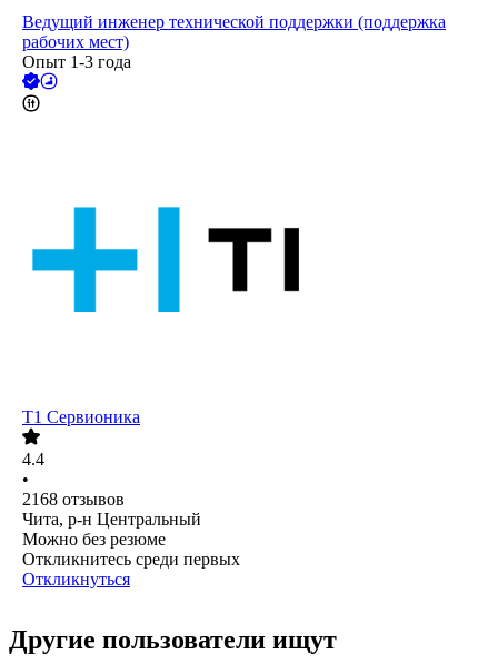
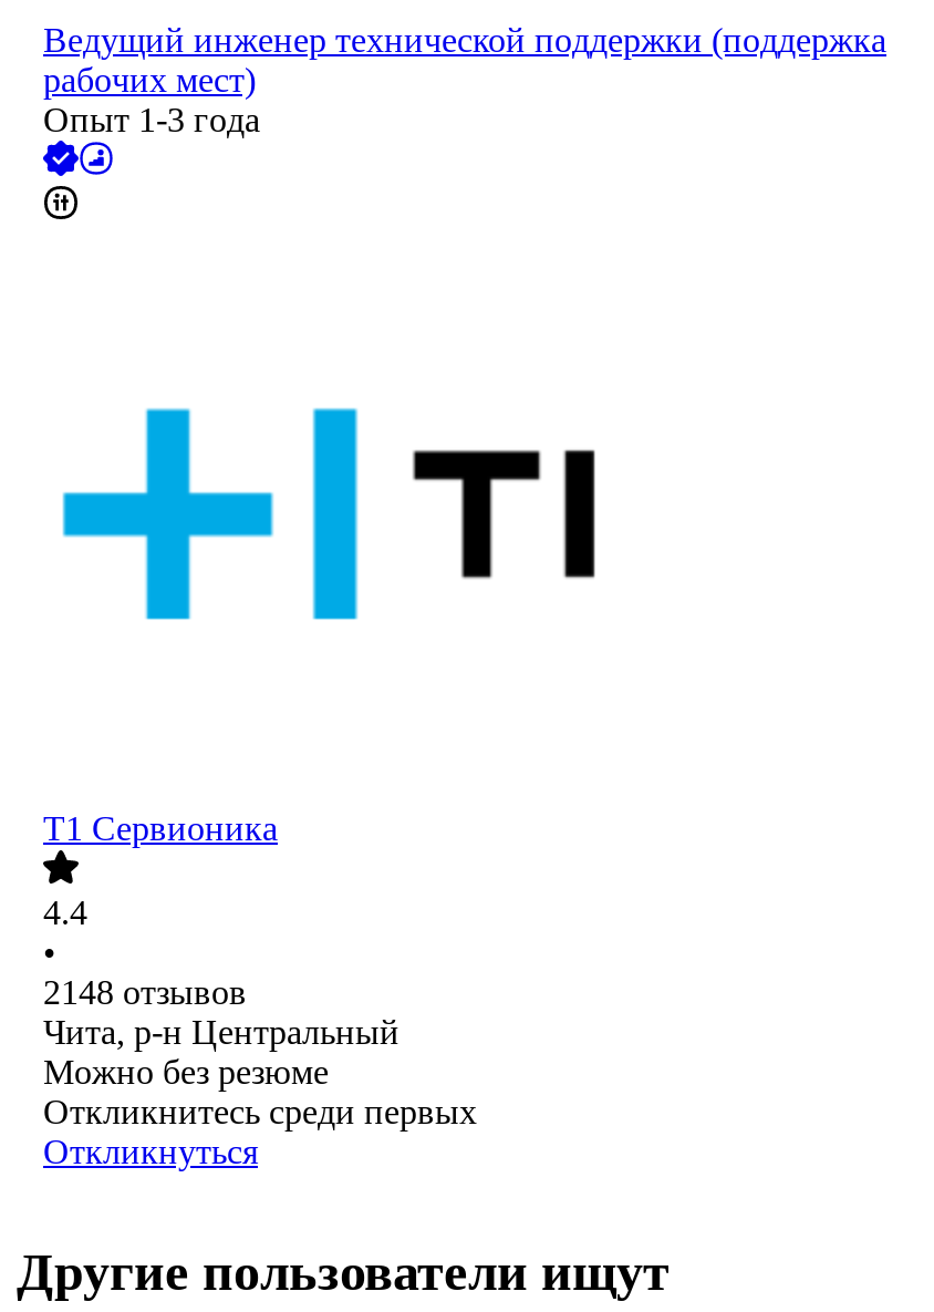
- 2168 отзывов
+ 2148 отзывов
